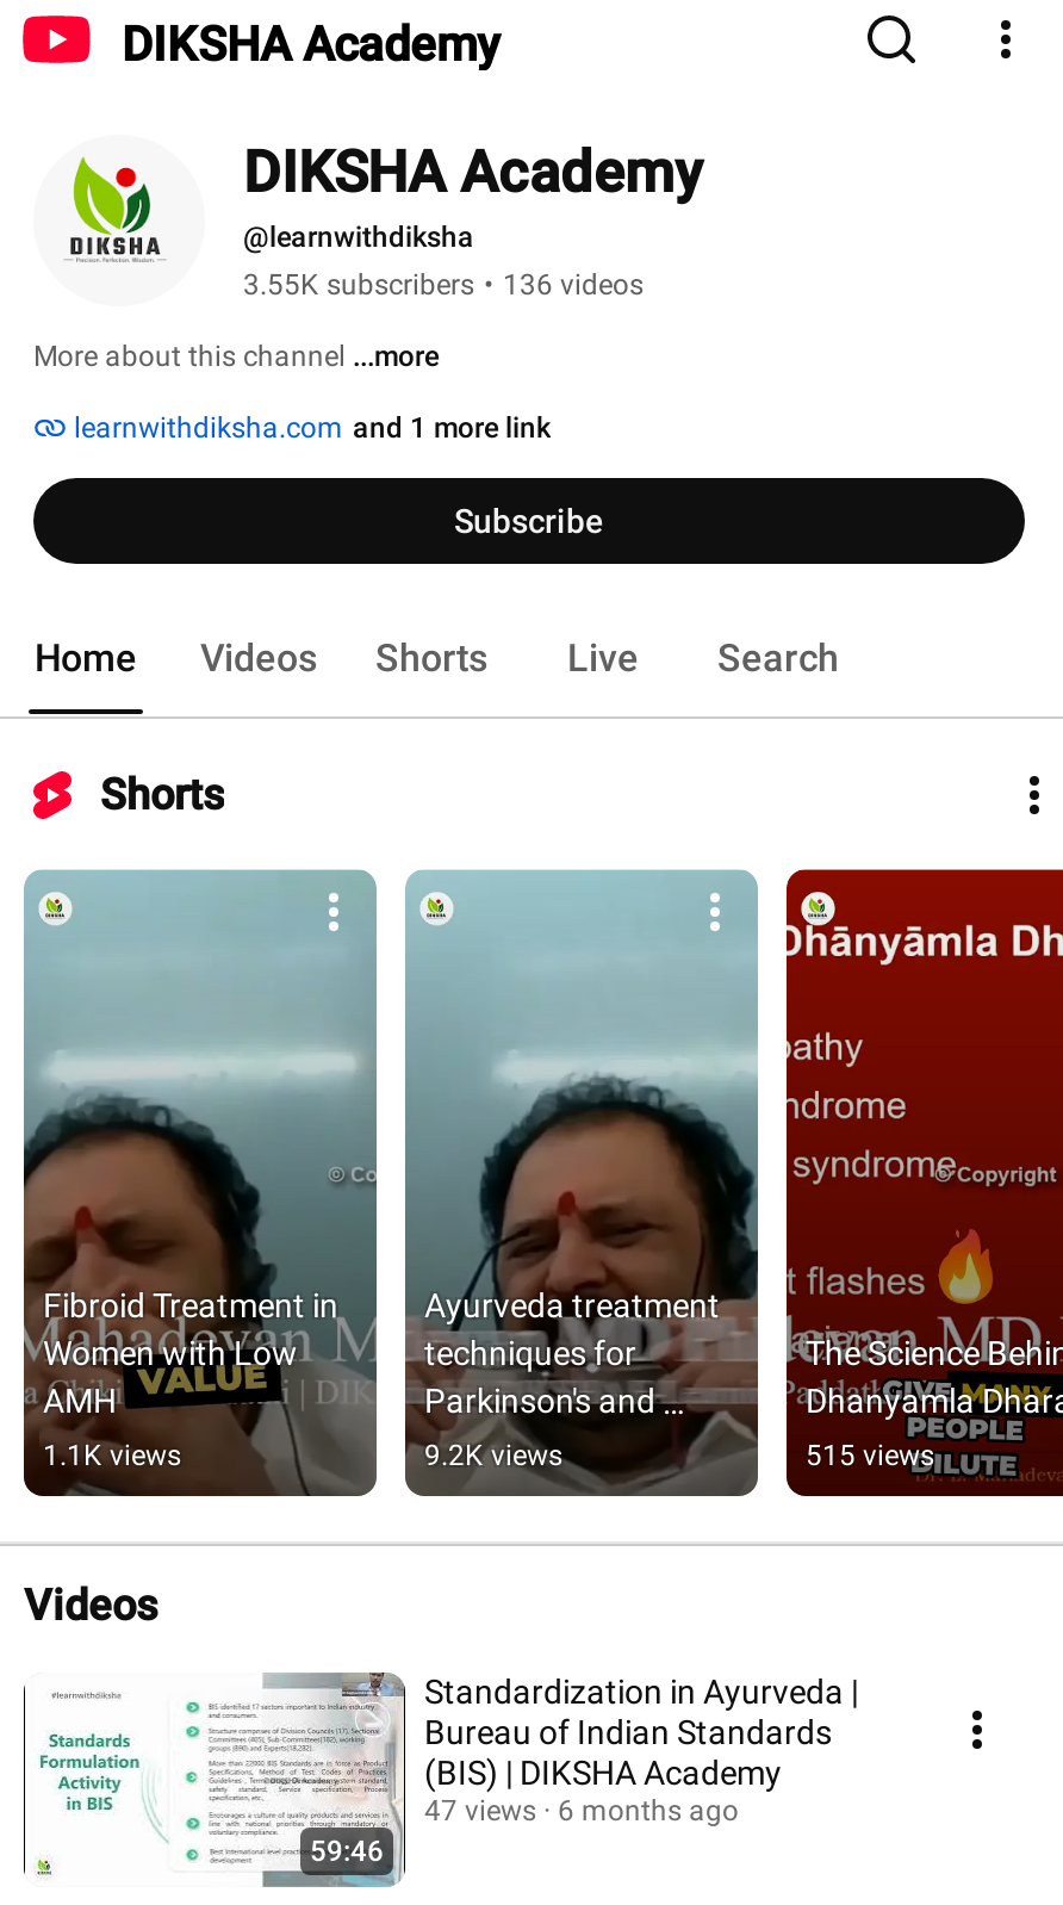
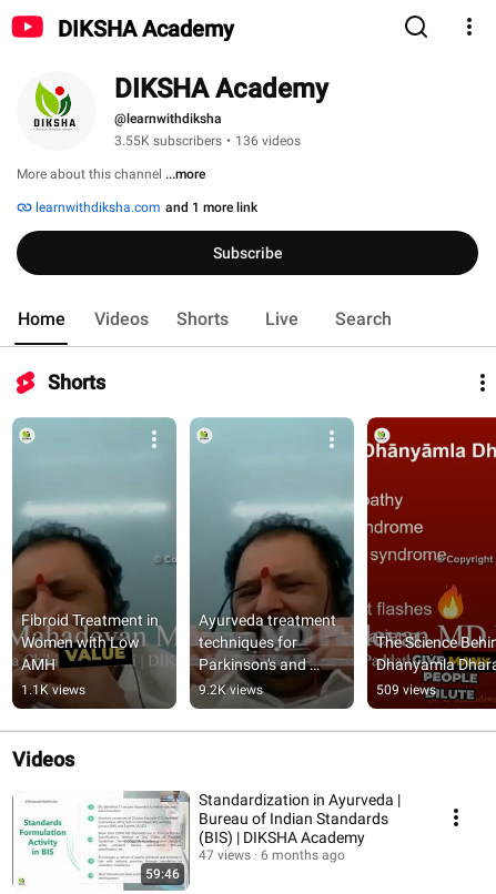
- 515 views
+ 509 views
